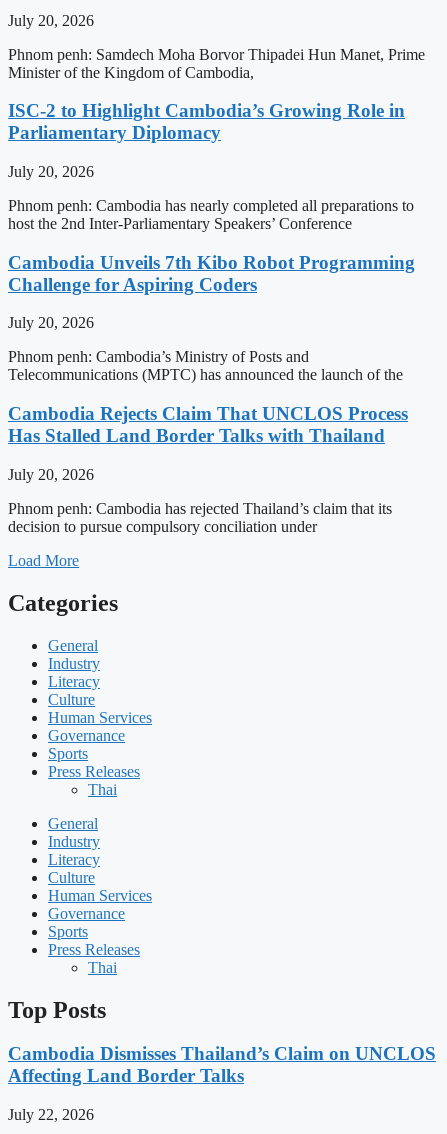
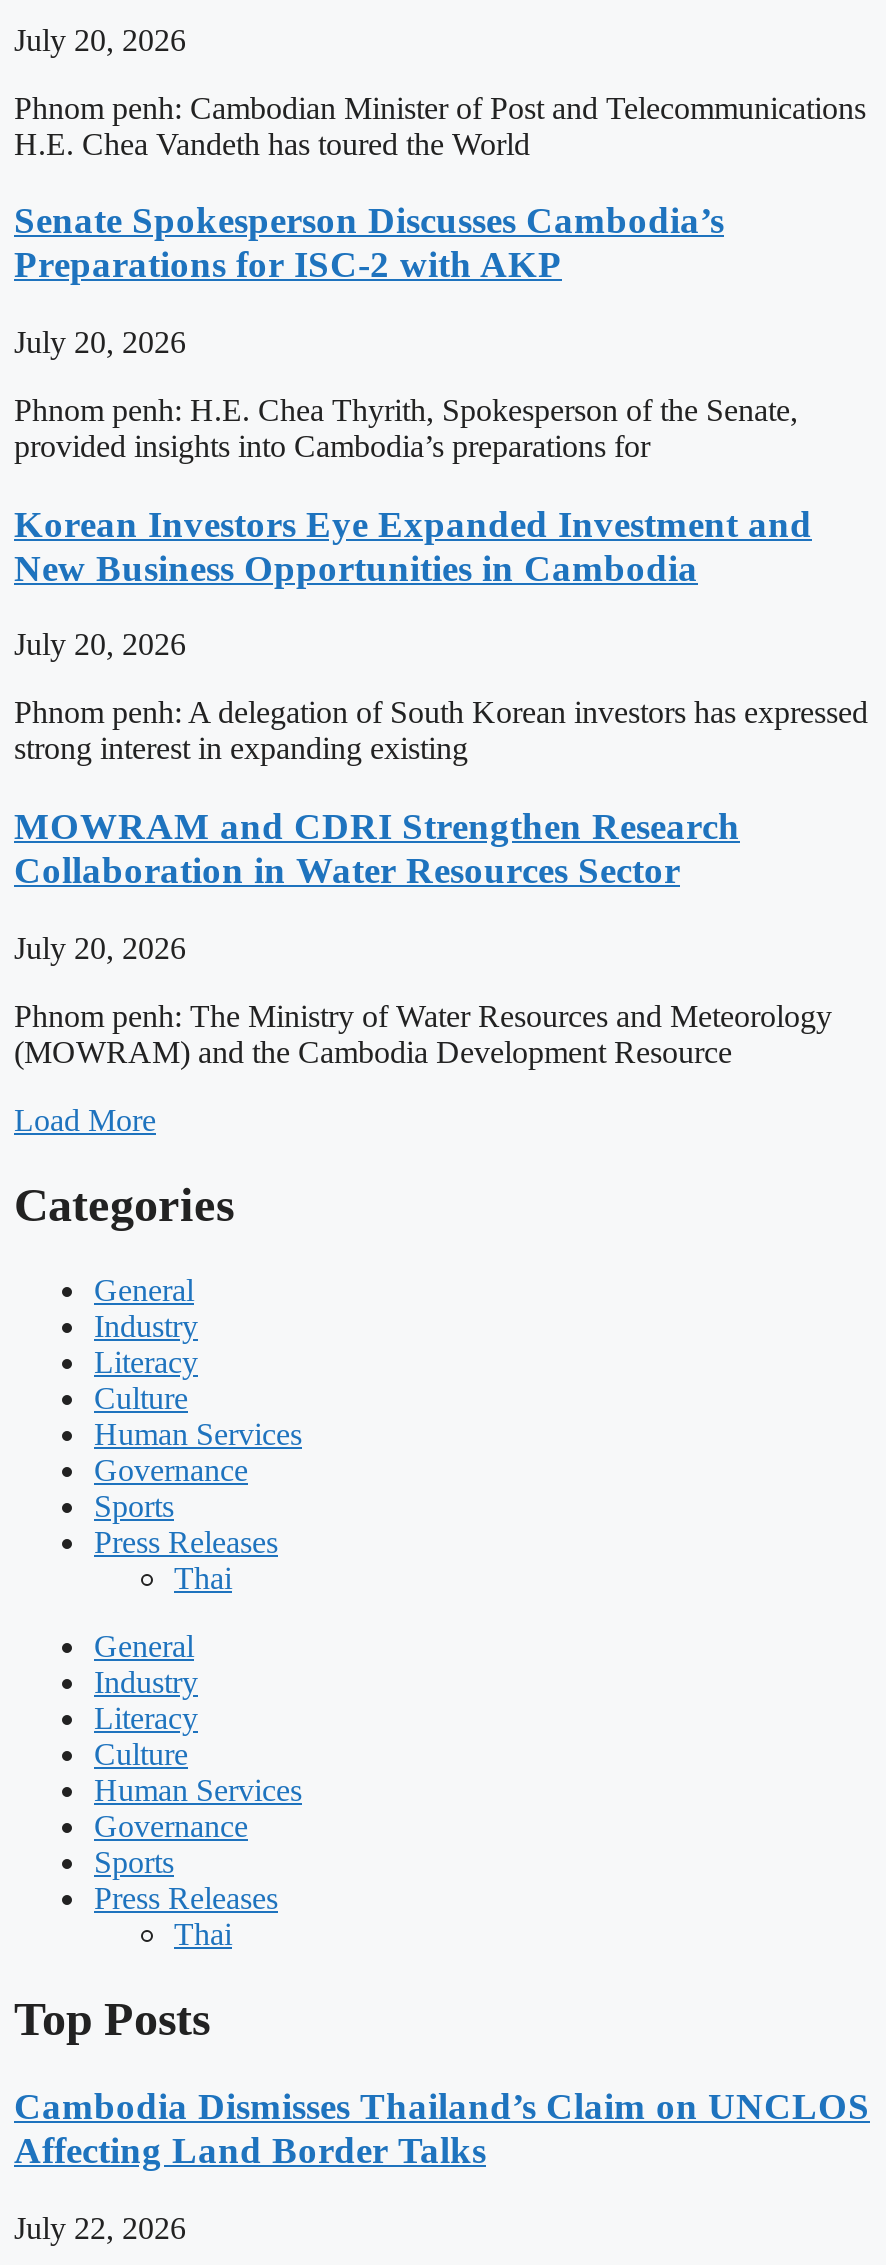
- Phnom penh: Samdech Moha Borvor Thipadei Hun Manet, Prime
- Minister of the Kingdom of Cambodia,
+ Phnom penh: Cambodian Minister of Post and Telecommunications
+ H.E. Chea Vandeth has toured the World

- ISC-2 to Highlight Cambodia’s Growing Role in
- Parliamentary Diplomacy
+ Senate Spokesperson Discusses Cambodia’s
+ Preparations for ISC-2 with AKP

- Phnom penh: Cambodia has nearly completed all preparations to
- host the 2nd Inter-Parliamentary Speakers’ Conference
+ Phnom penh: H.E. Chea Thyrith, Spokesperson of the Senate,
+ provided insights into Cambodia’s preparations for

- Cambodia Unveils 7th Kibo Robot Programming
- Challenge for Aspiring Coders
+ Korean Investors Eye Expanded Investment and
+ New Business Opportunities in Cambodia

- Phnom penh: Cambodia’s Ministry of Posts and
- Telecommunications (MPTC) has announced the launch of the
+ Phnom penh: A delegation of South Korean investors has expressed
+ strong interest in expanding existing

- Cambodia Rejects Claim That UNCLOS Process
- Has Stalled Land Border Talks with Thailand
+ MOWRAM and CDRI Strengthen Research
+ Collaboration in Water Resources Sector

- Phnom penh: Cambodia has rejected Thailand’s claim that its
- decision to pursue compulsory conciliation under
+ Phnom penh: The Ministry of Water Resources and Meteorology
+ (MOWRAM) and the Cambodia Development Resource
